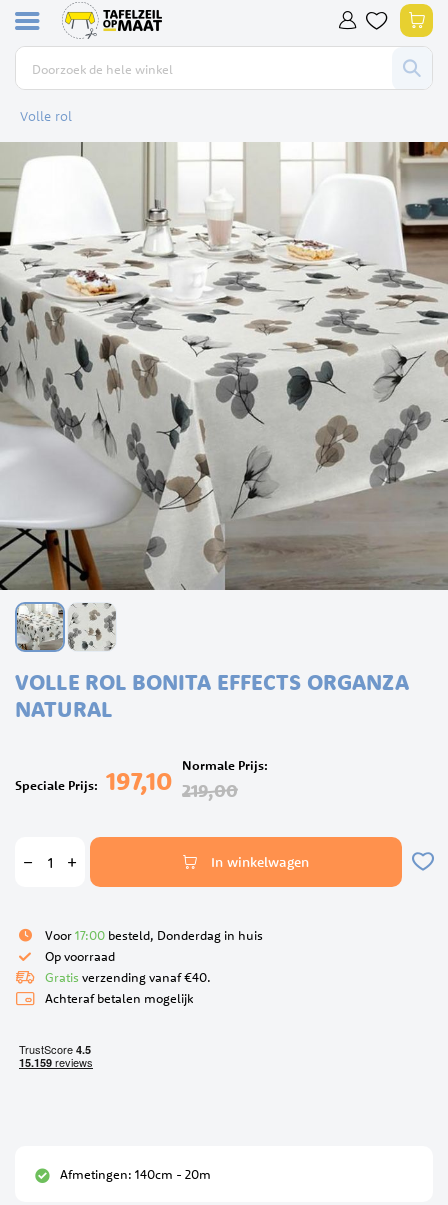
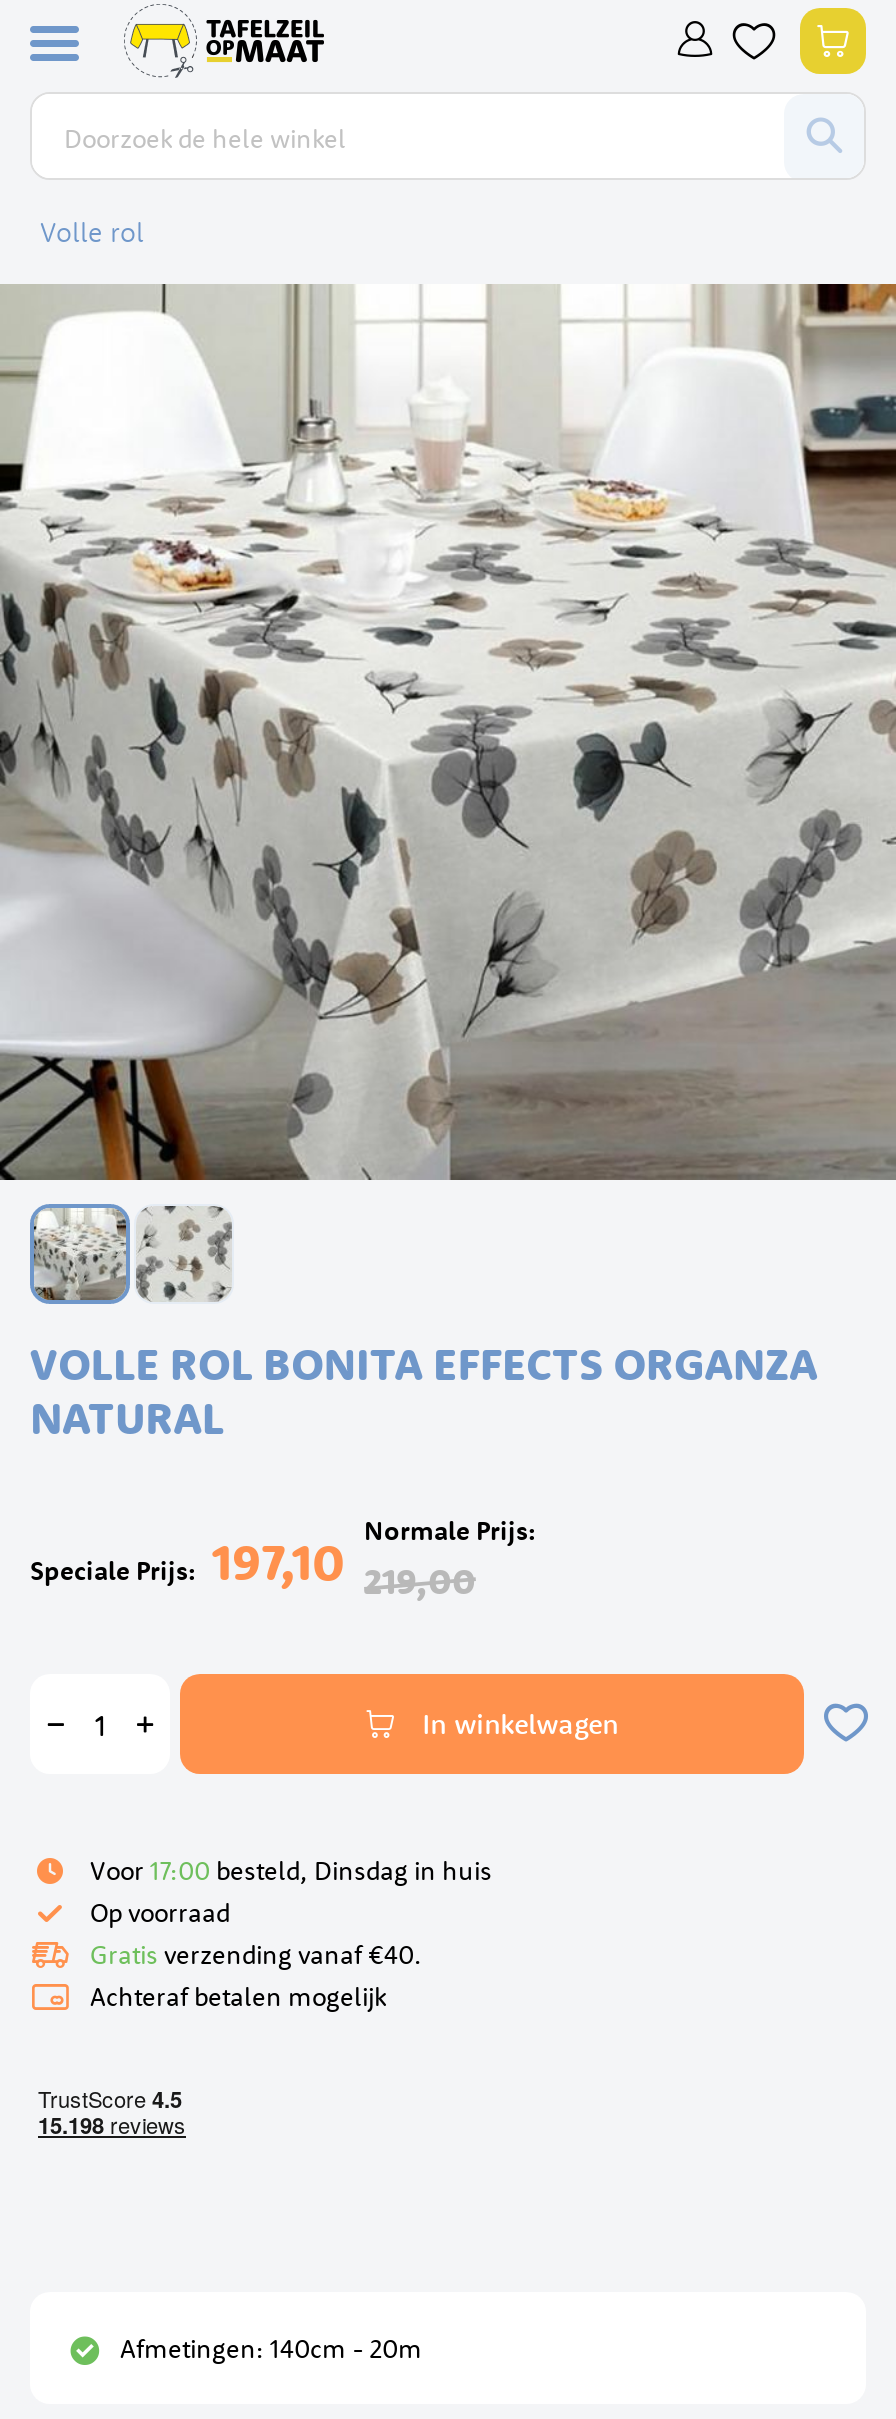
- Voor 17:00 besteld, Donderdag in huis
+ Voor 17:00 besteld, Dinsdag in huis
